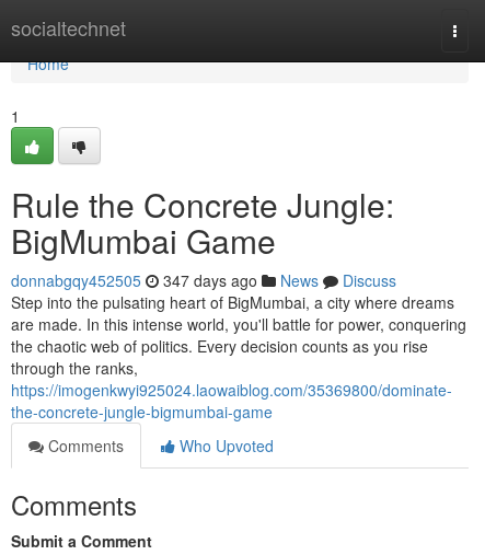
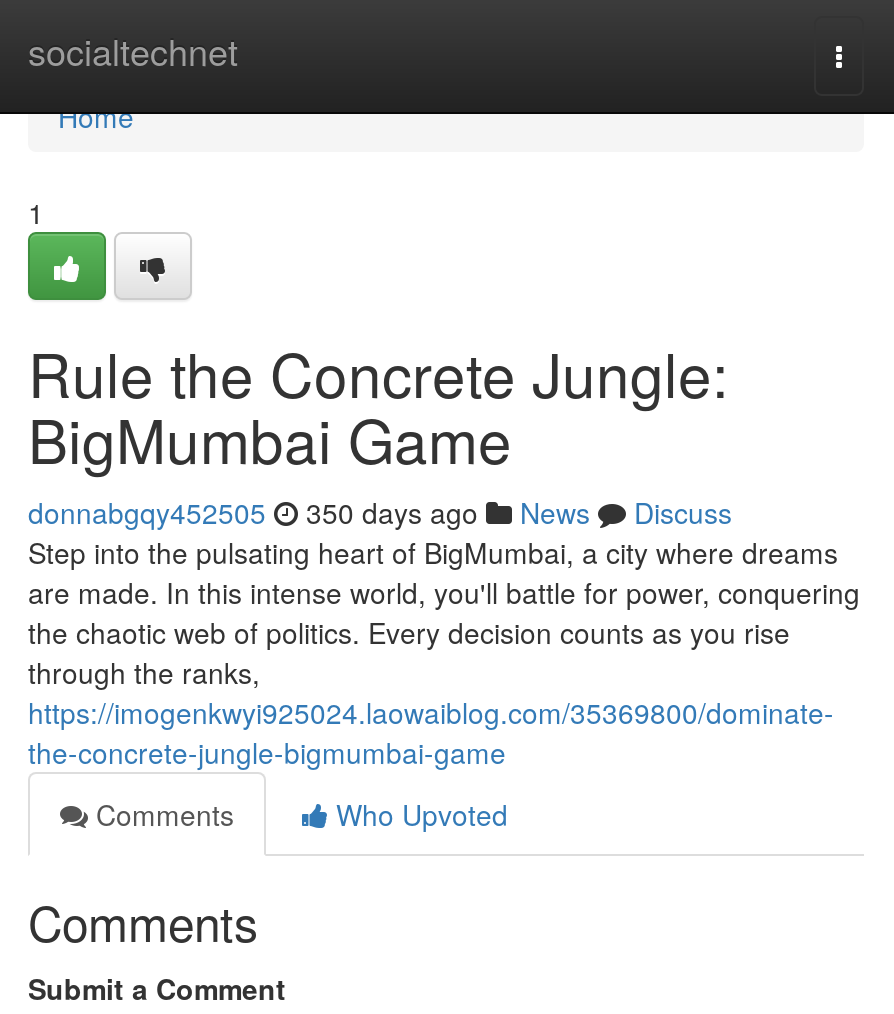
- donnabgqy452505 347 days ago News Discuss
+ donnabgqy452505 350 days ago News Discuss
